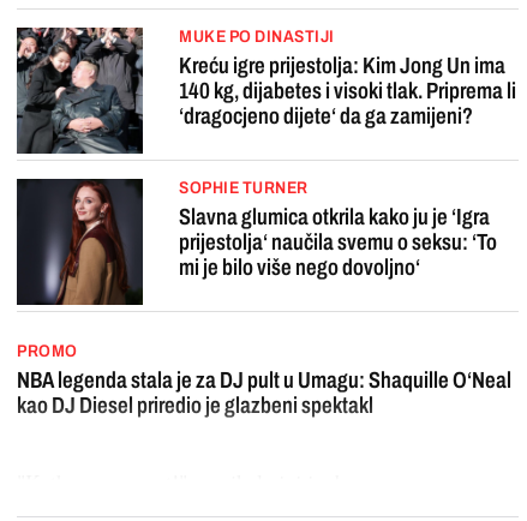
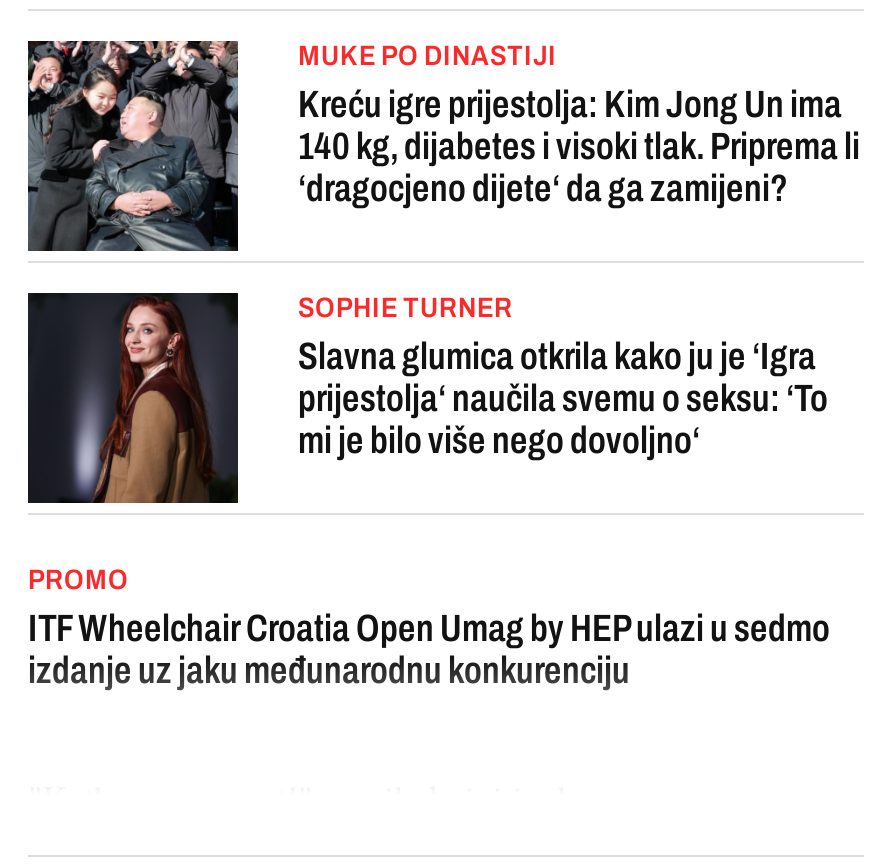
- NBA legenda stala je za DJ pult u Umagu: Shaquille O‘Neal
- kao DJ Diesel priredio je glazbeni spektakl
+ ITF Wheelchair Croatia Open Umag by HEP ulazi u sedmo
+ izdanje uz jaku međunarodnu konkurenciju
